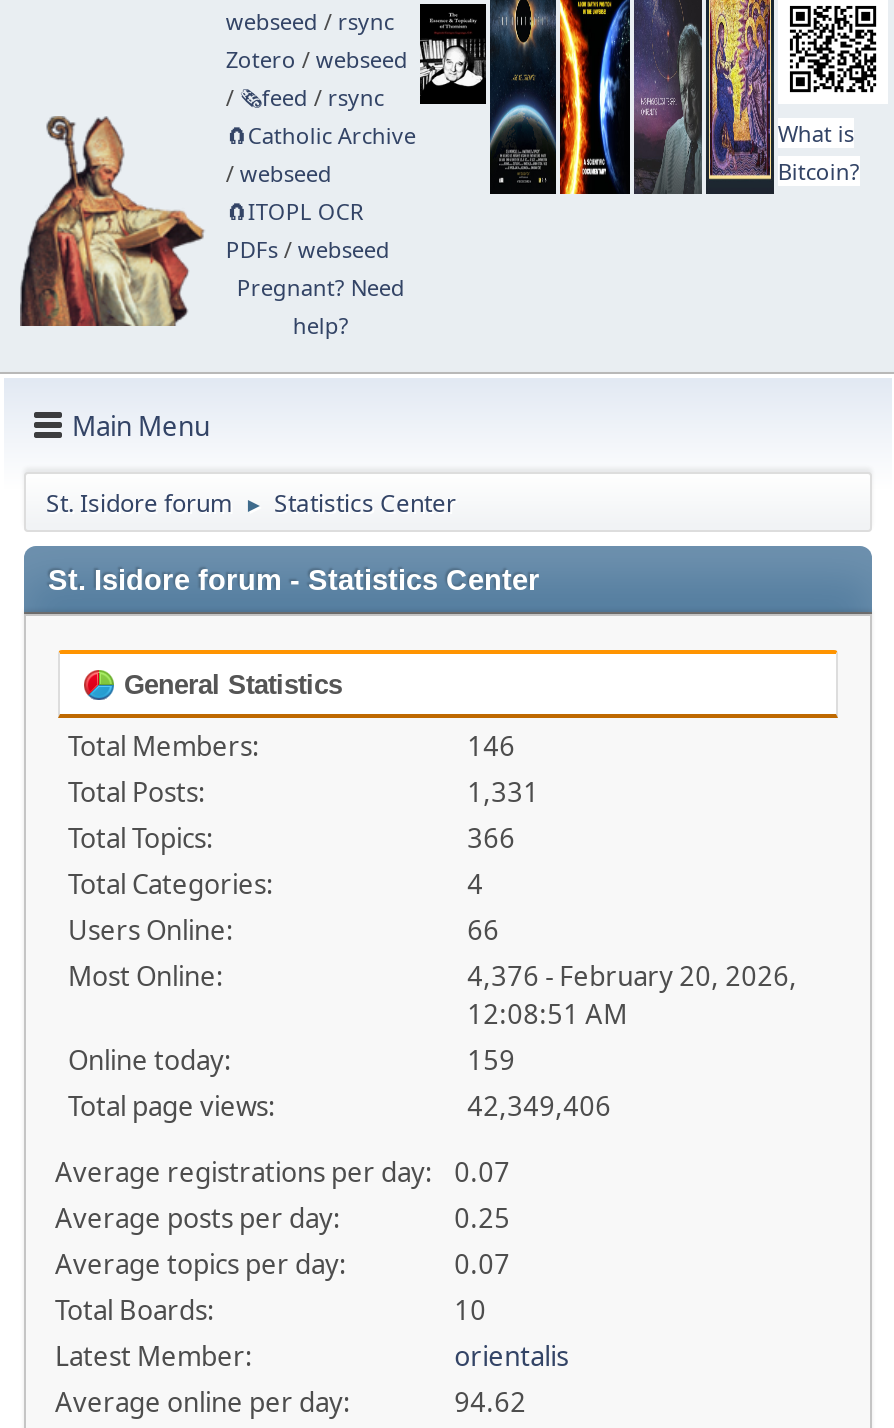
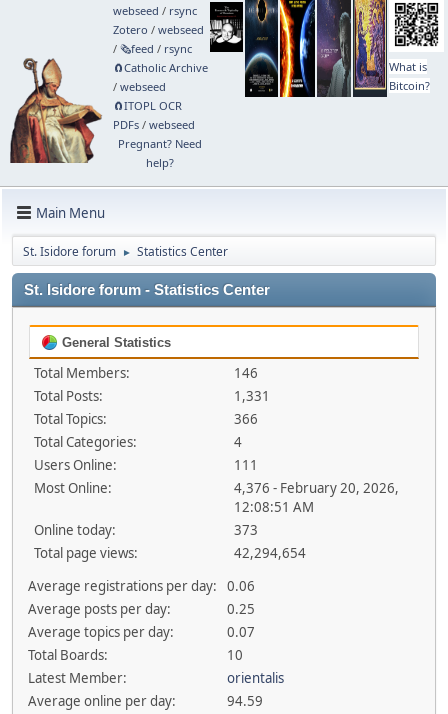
- 66
+ 111

- 159
+ 373

- 42,349,406
+ 42,294,654

- Average registrations per day: 0.07
+ Average registrations per day: 0.06

- 94.62
+ 94.59
